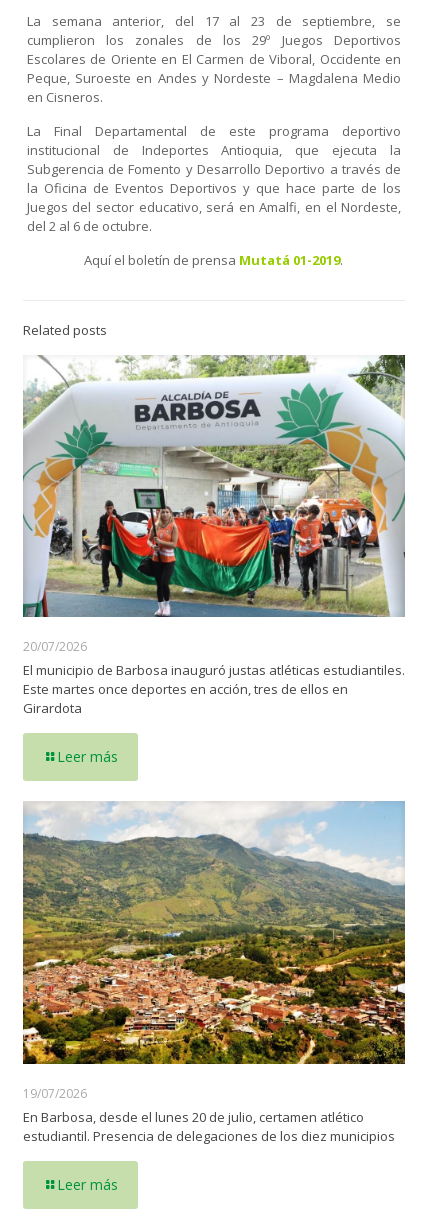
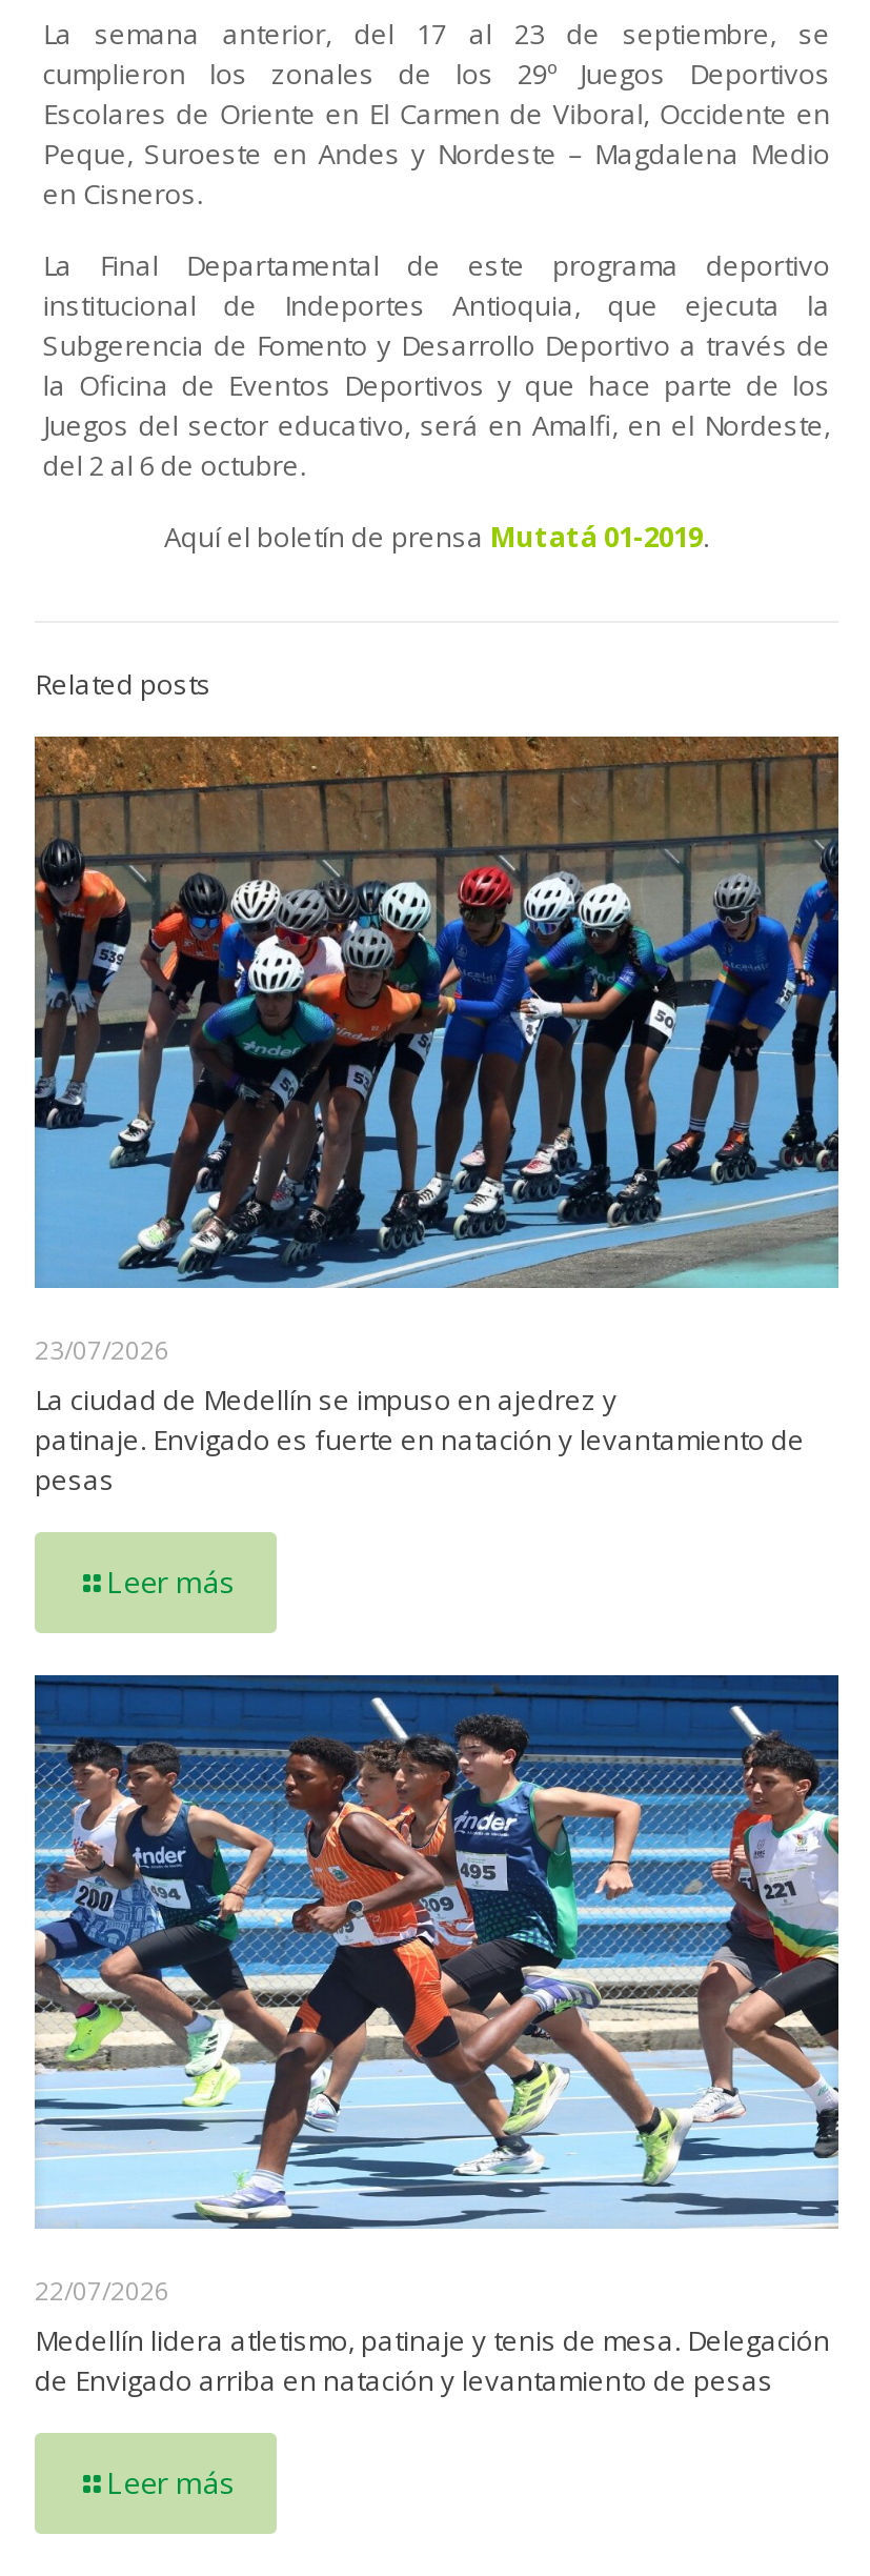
- [image]
- 20/07/2026
- El municipio de Barbosa inauguró justas atléticas estudiantiles.
- Este martes once deportes en acción, tres de ellos en
- Girardota
+ [image]
+ 23/07/2026
+ La ciudad de Medellín se impuso en ajedrez y
+ patinaje. Envigado es fuerte en natación y levantamiento de
+ pesas

- [image]
- 19/07/2026
- En Barbosa, desde el lunes 20 de julio, certamen atlético
- estudiantil. Presencia de delegaciones de los diez municipios
+ [image]
+ 22/07/2026
+ Medellín lidera atletismo, patinaje y tenis de mesa. Delegación
+ de Envigado arriba en natación y levantamiento de pesas
